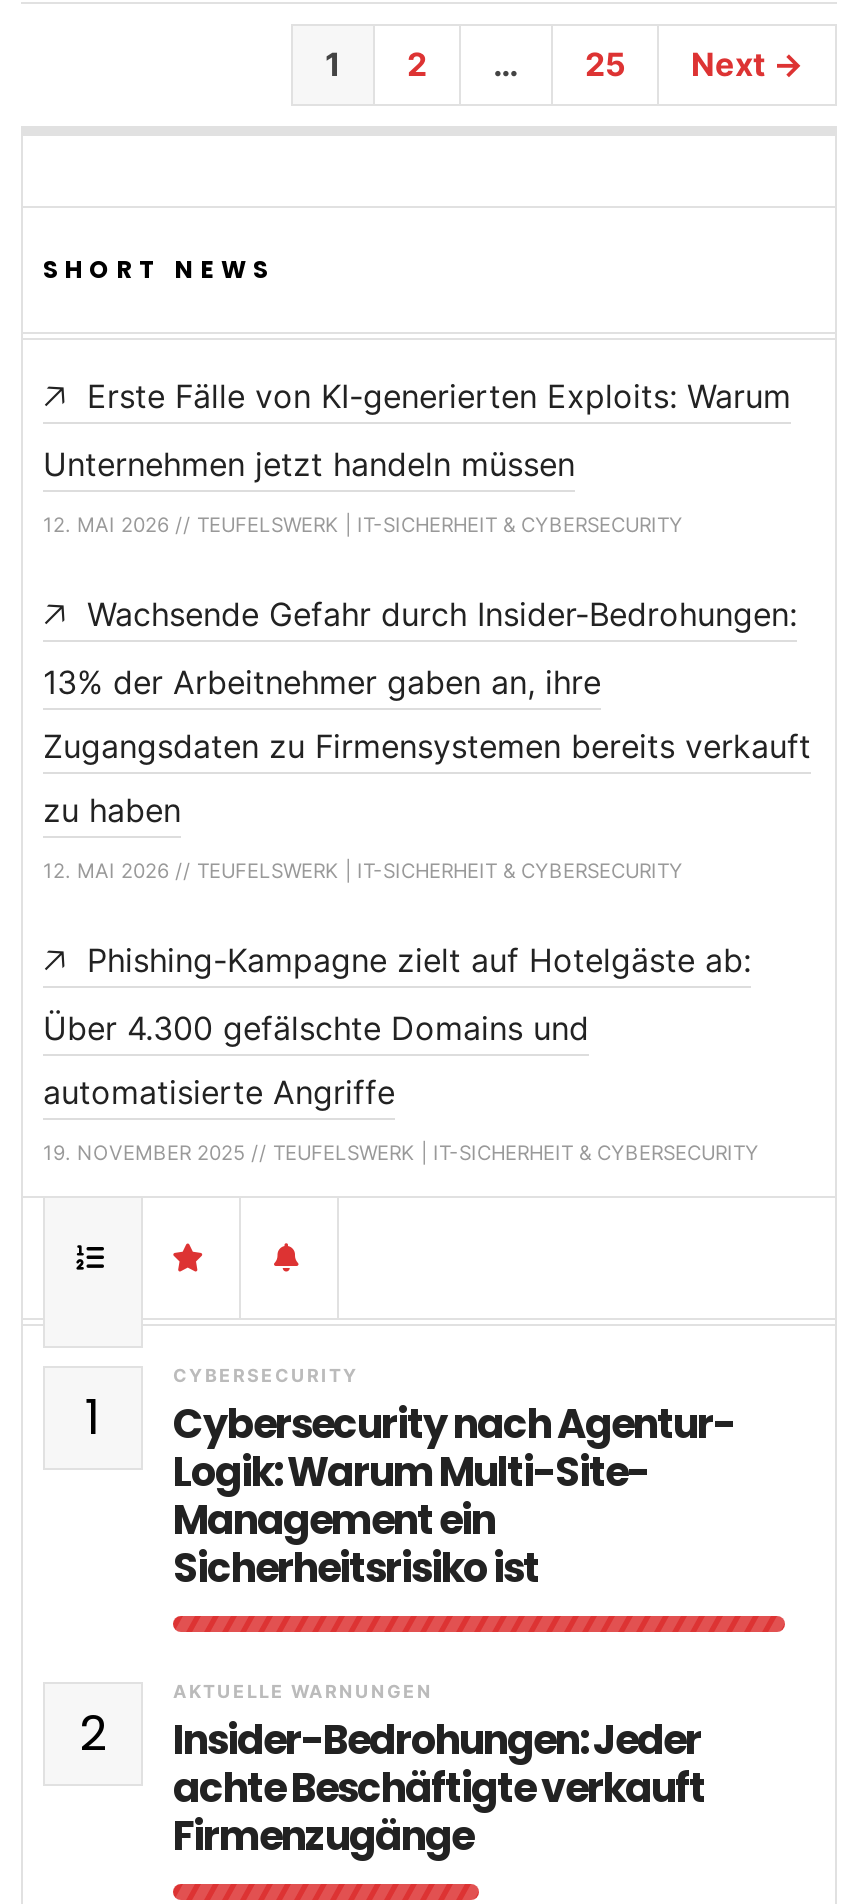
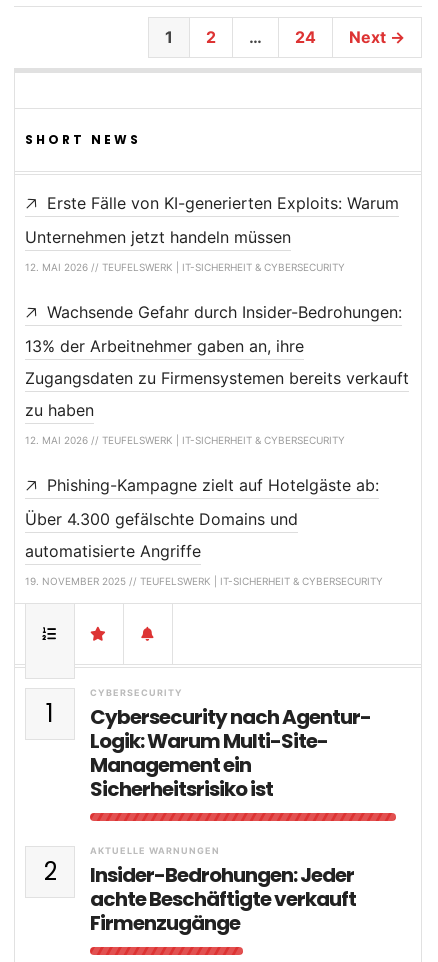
- 25
+ 24
